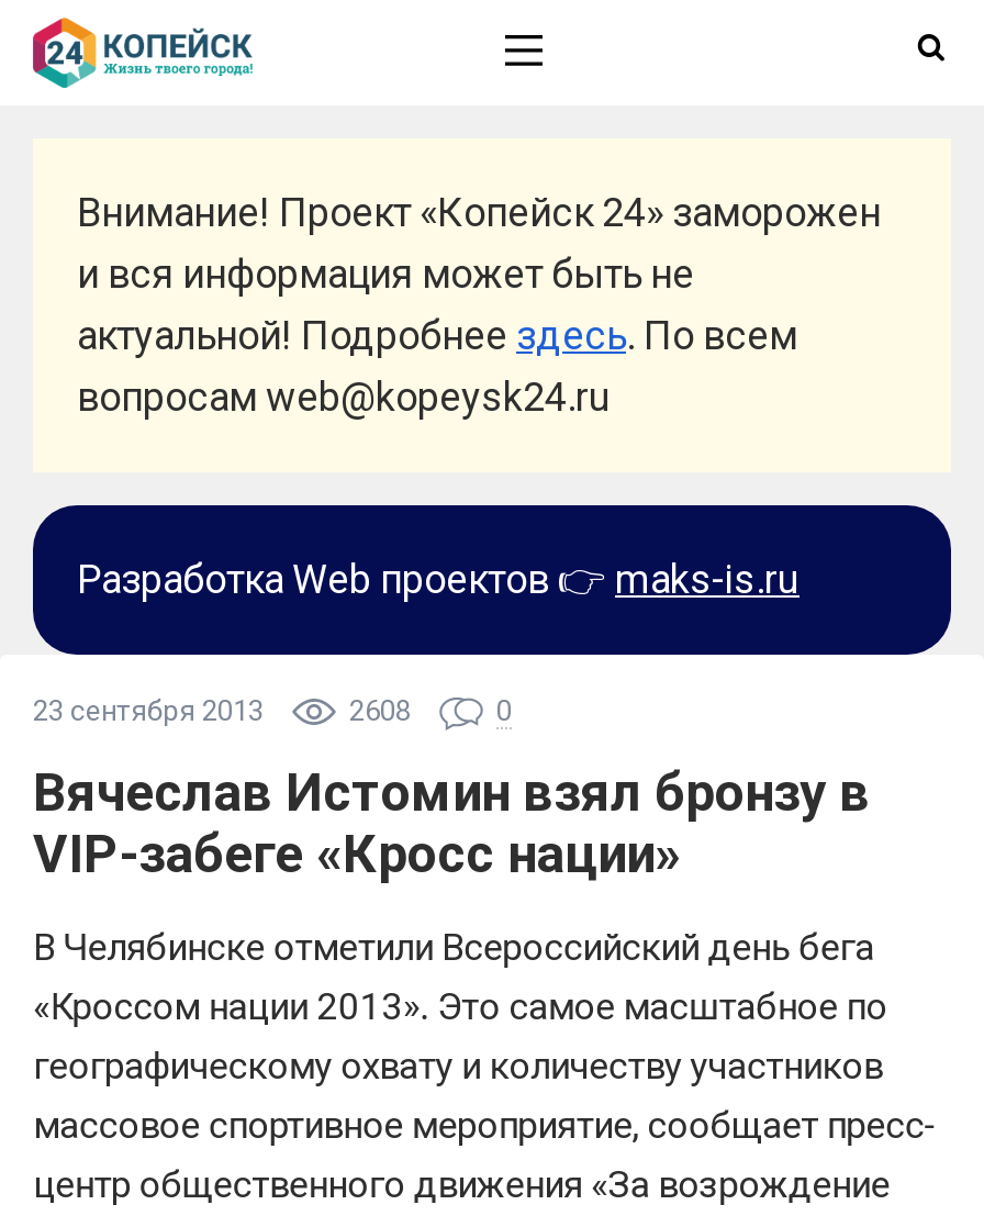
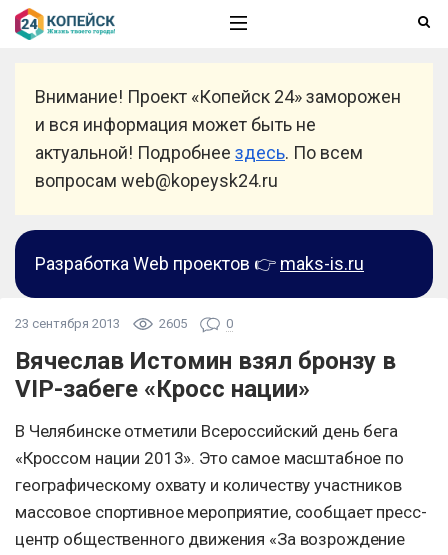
- 2608
+ 2605
